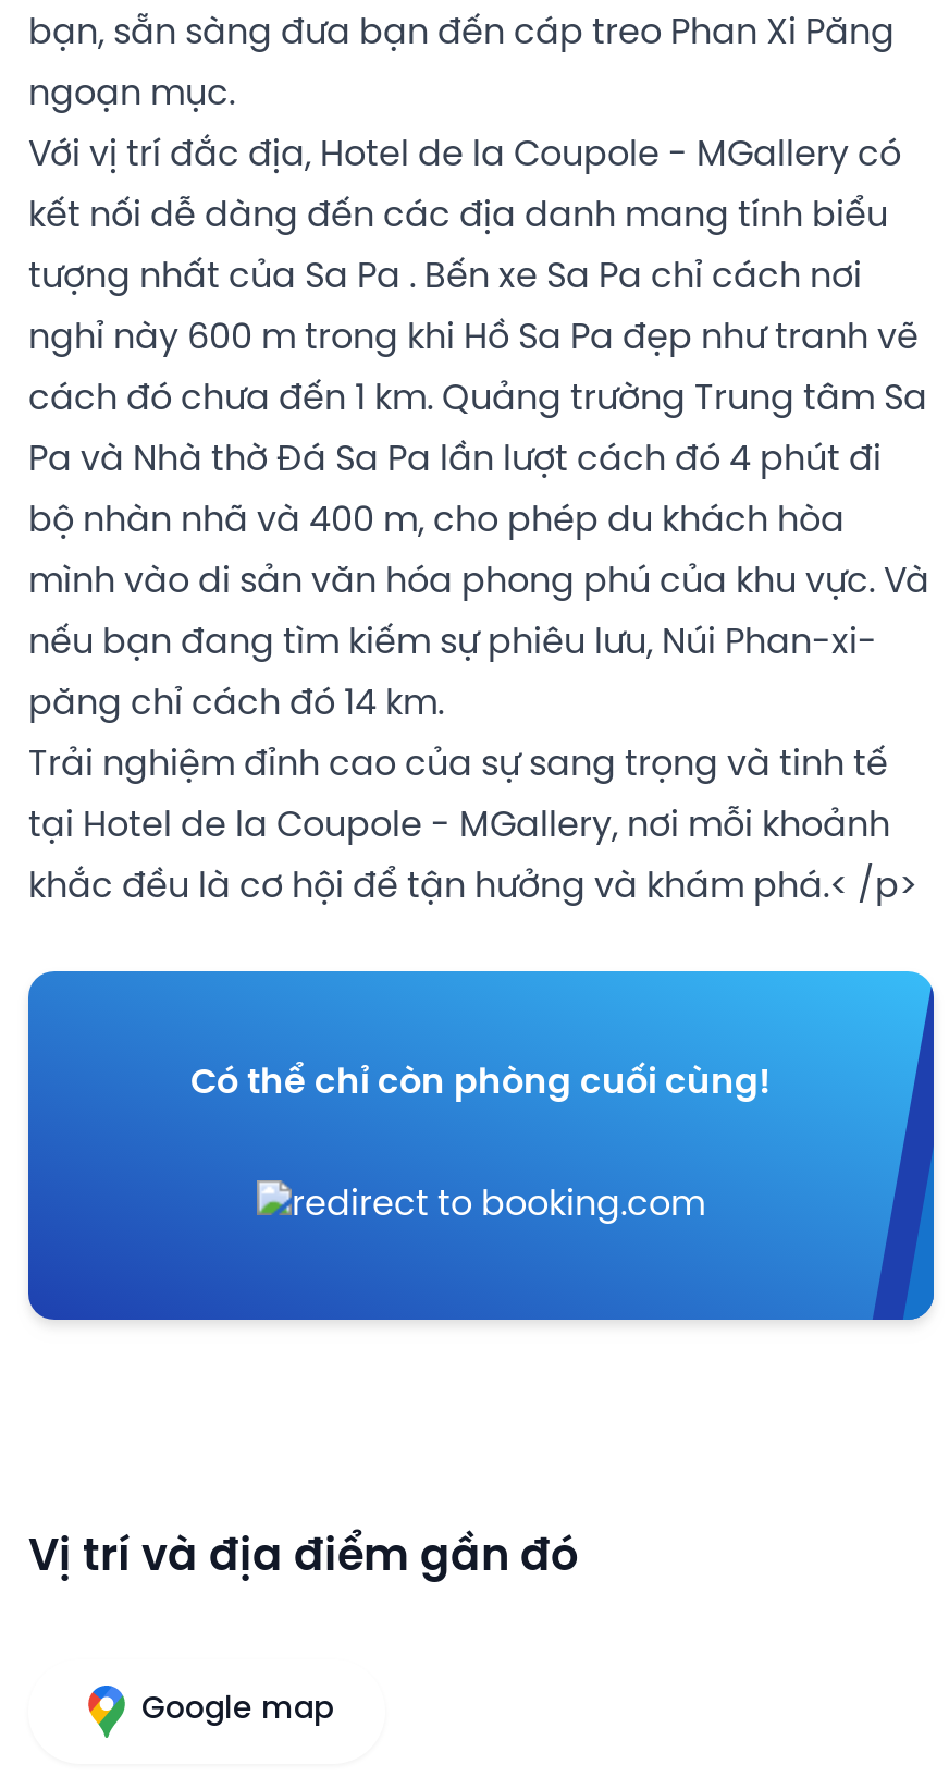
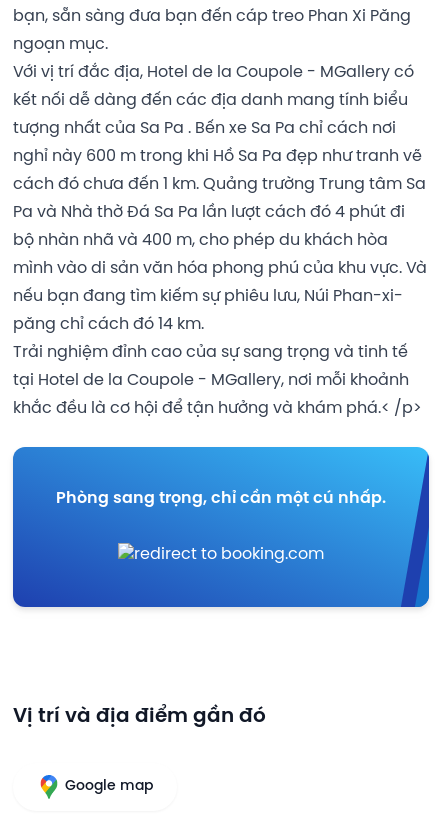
- Có thể chỉ còn phòng cuối cùng!
+ Phòng sang trọng, chỉ cần một cú nhấp.
